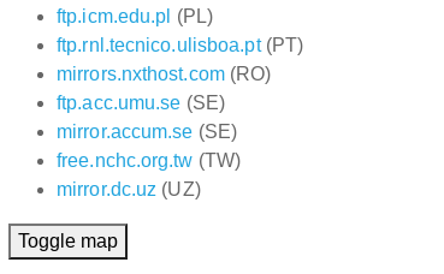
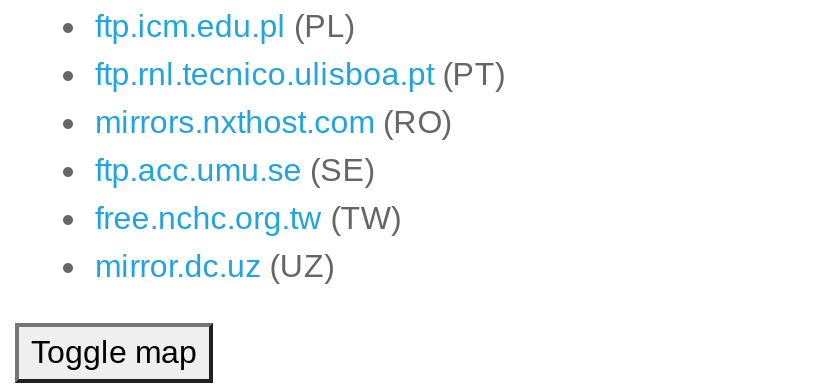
- mirror.accum.se (SE)
